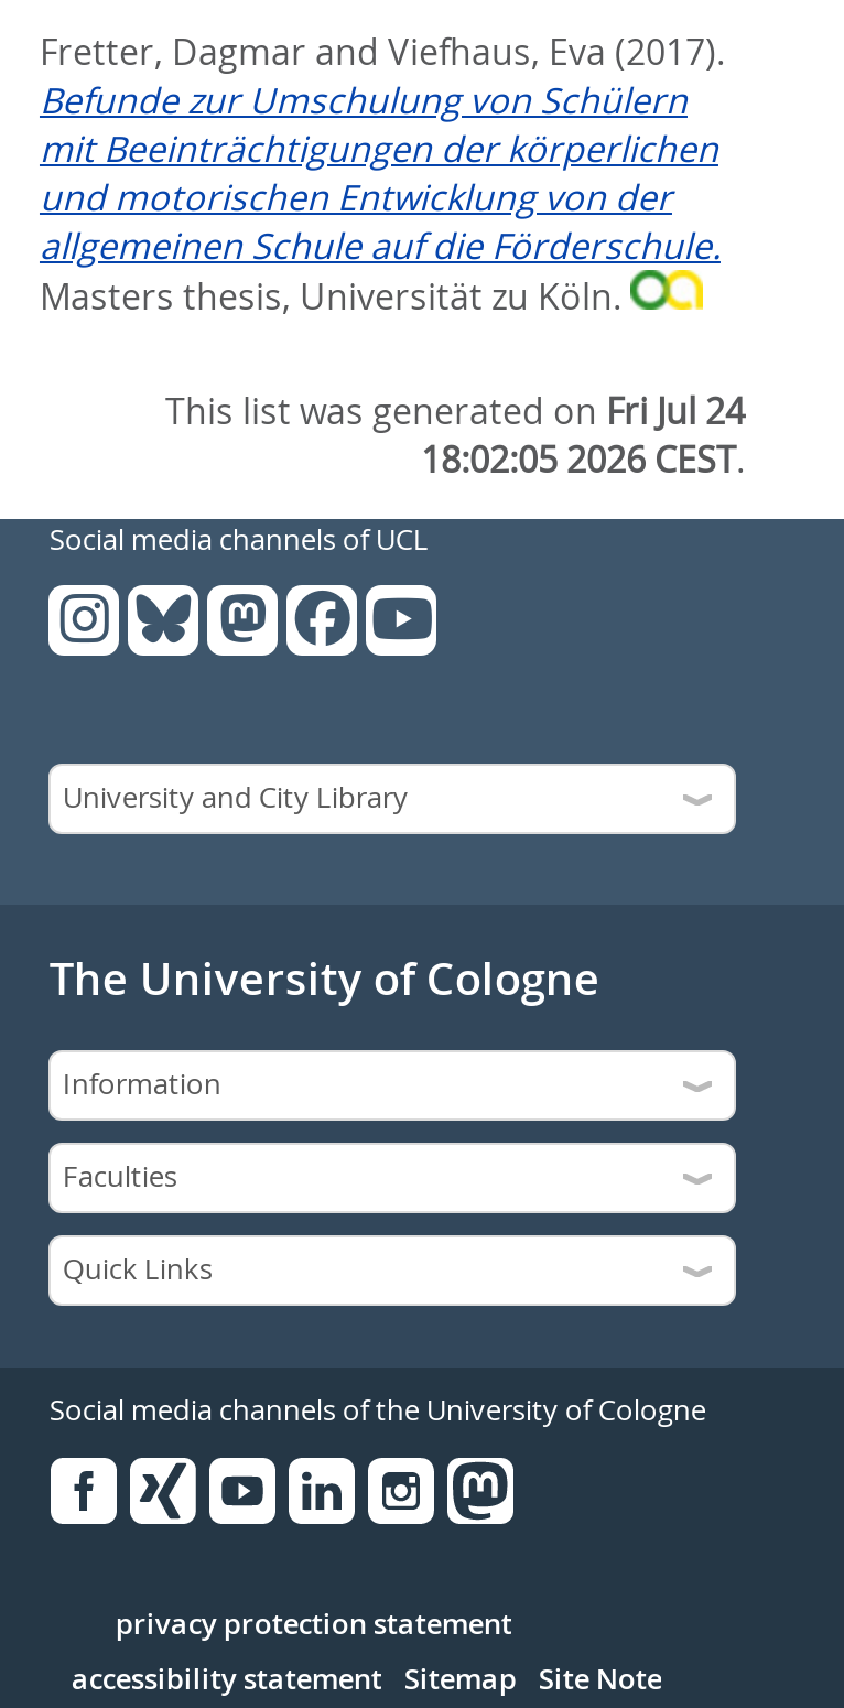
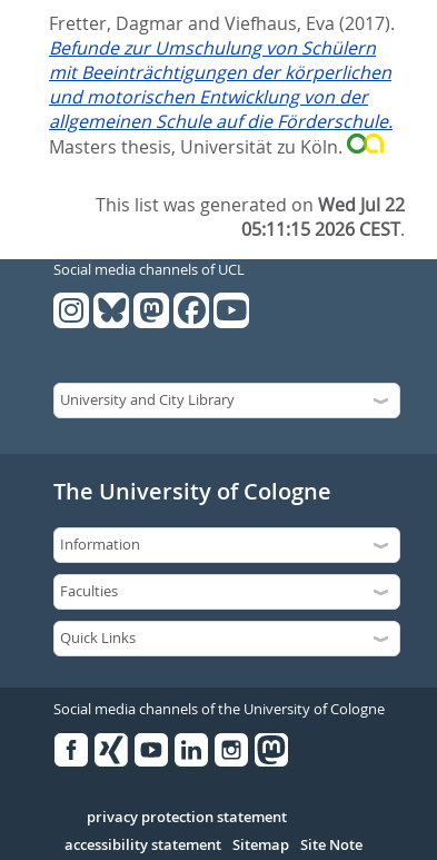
- This list was generated on Fri Jul 24
+ This list was generated on Wed Jul 22

- 18:02:05 2026 CEST.
+ 05:11:15 2026 CEST.
